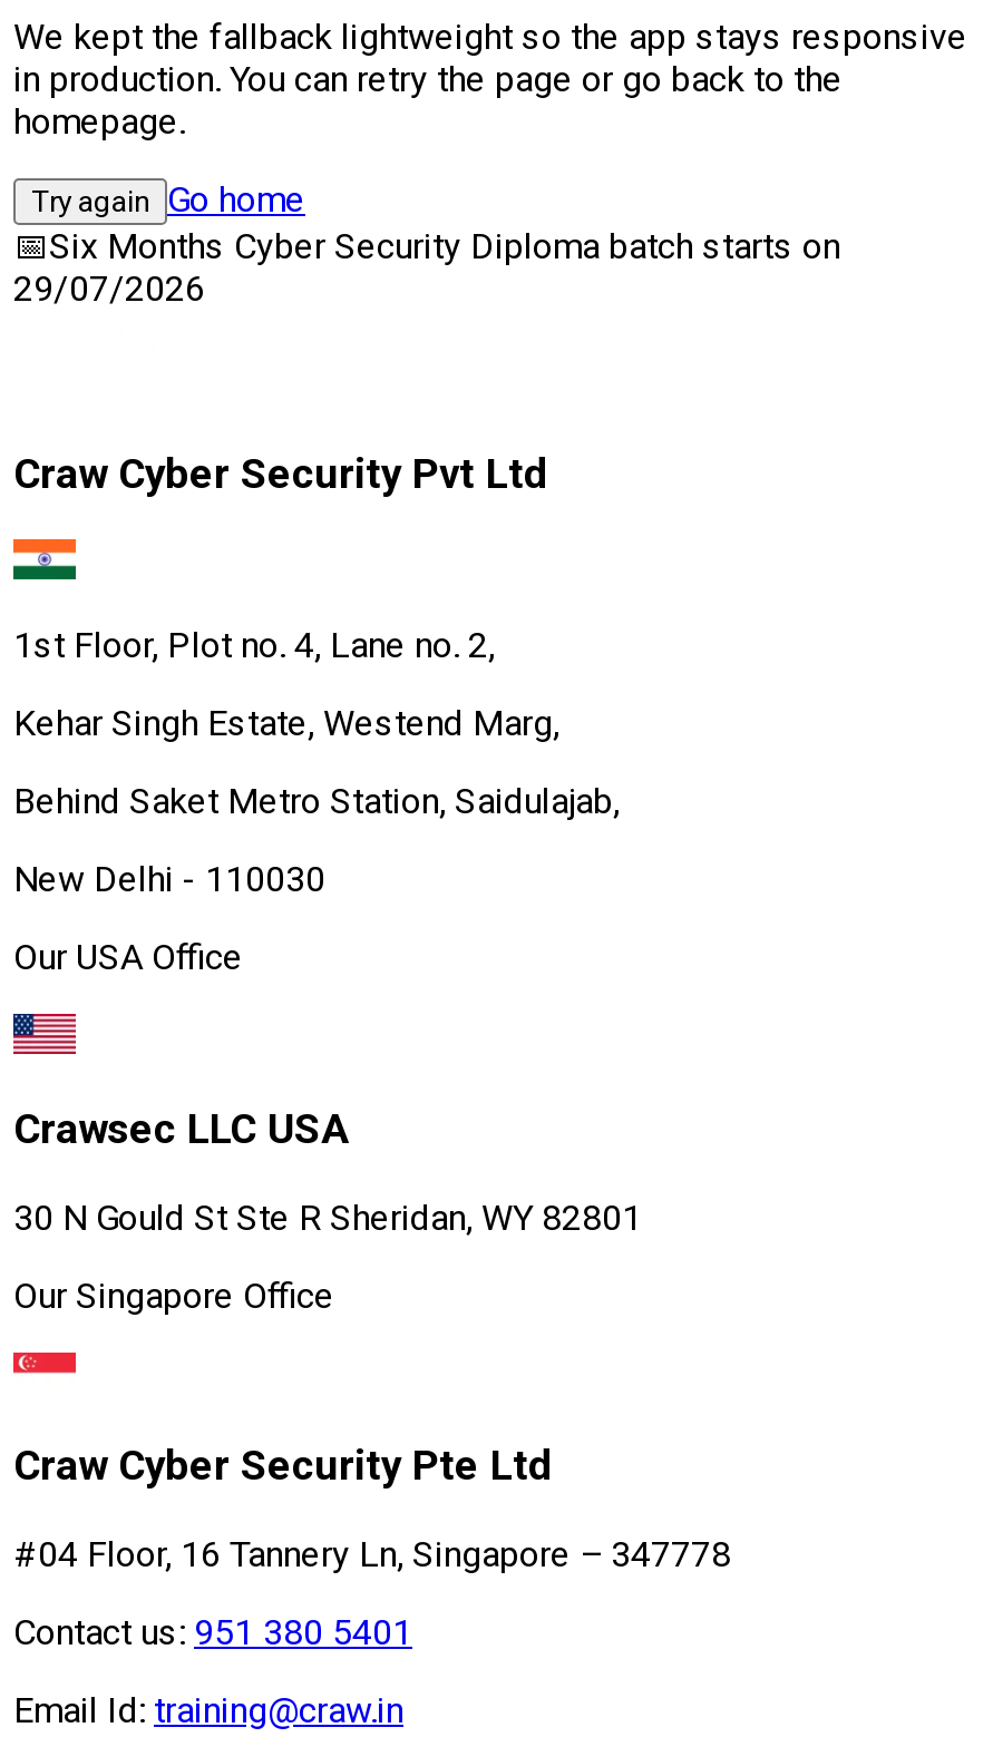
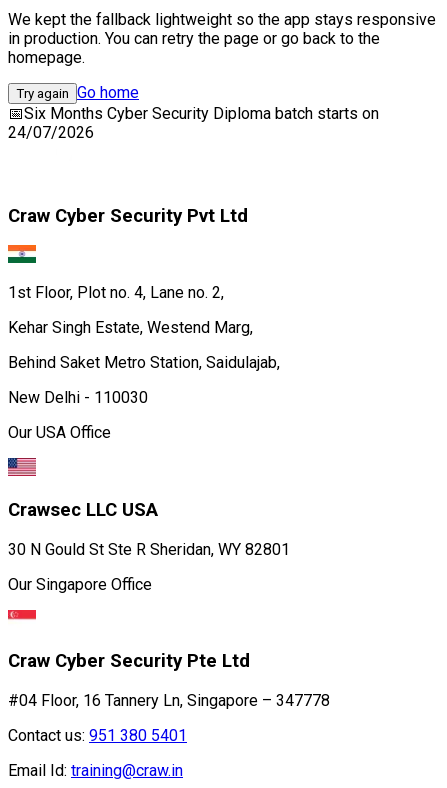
- 29/07/2026
+ 24/07/2026
